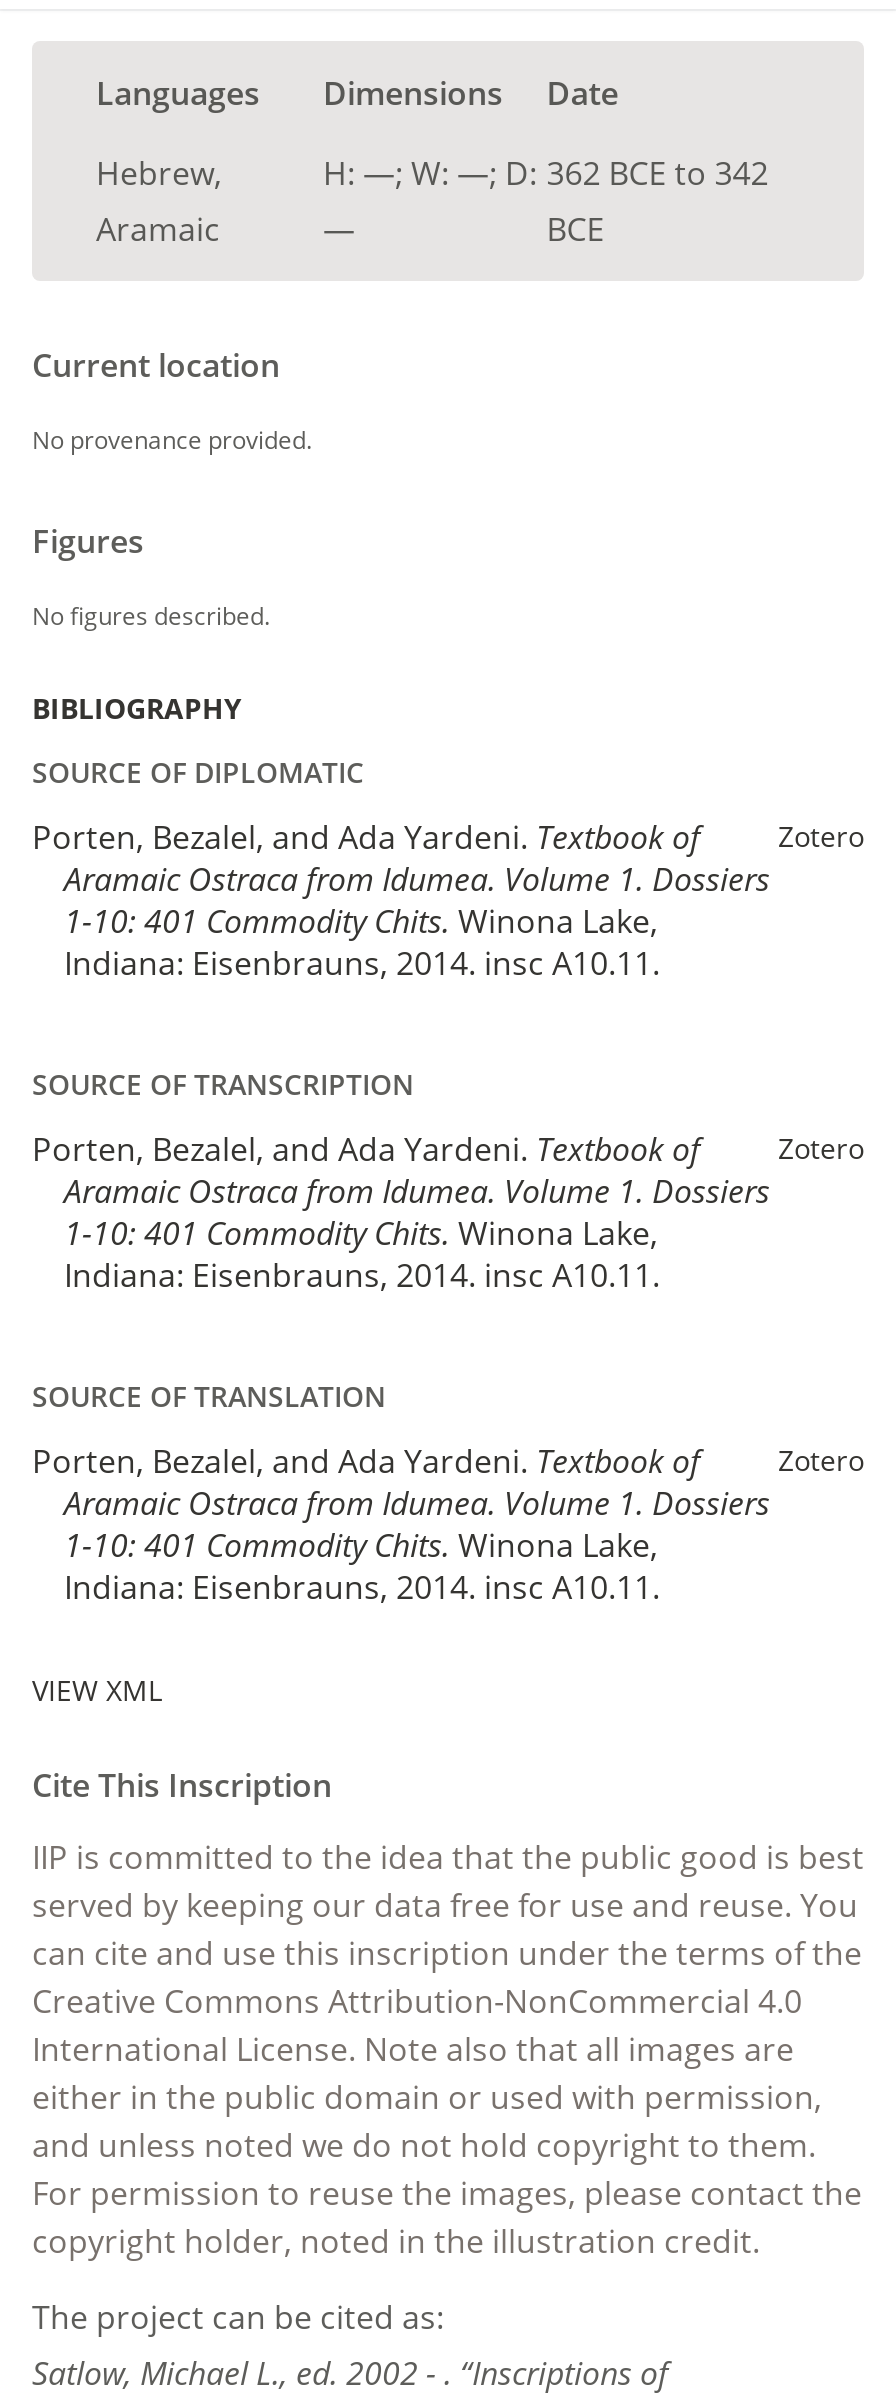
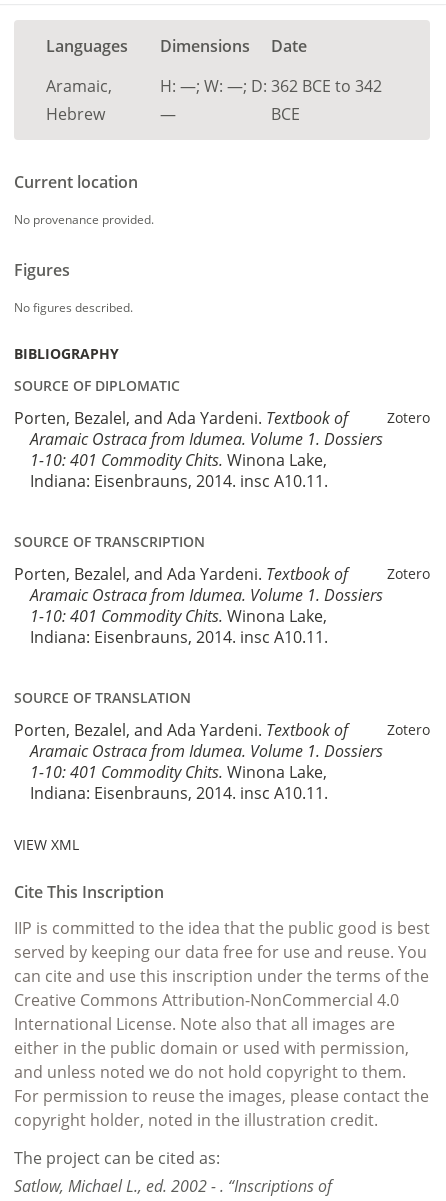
- Hebrew,
- Aramaic
+ Aramaic,
+ Hebrew
